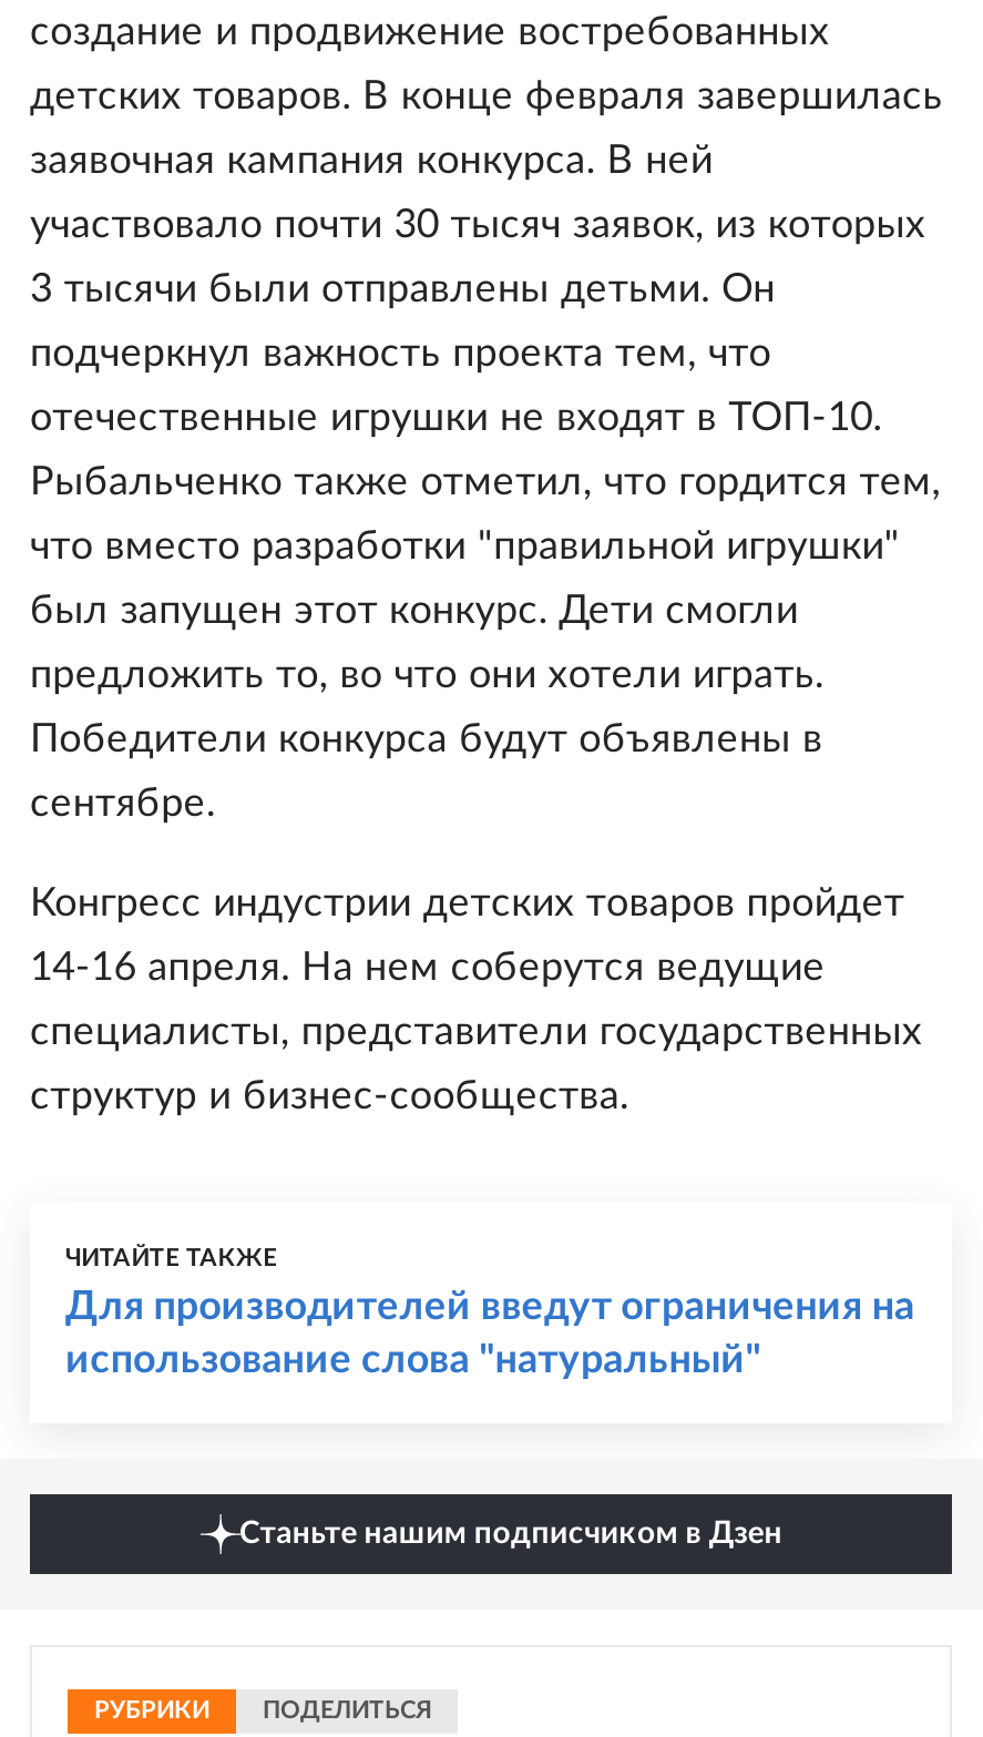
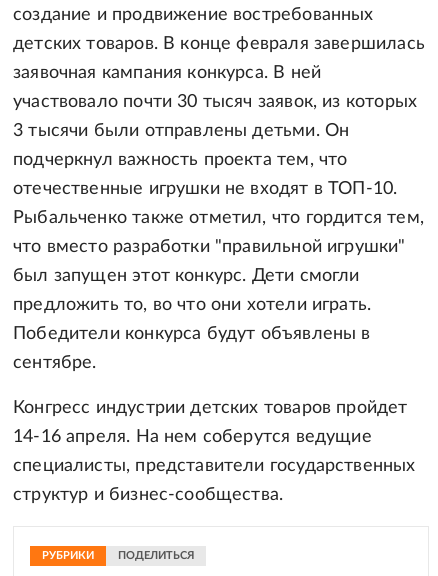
- ЧИТАЙТЕ ТАКЖЕ
- Для производителей введут ограничения на
- использование слова "натуральный"

- Станьте нашим подписчиком в Дзен
